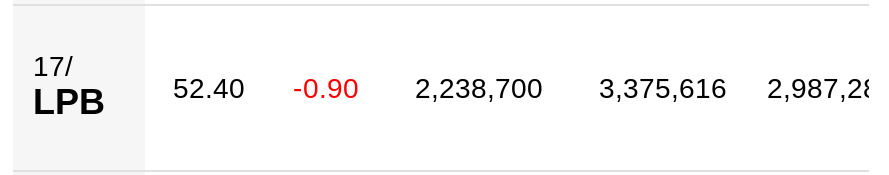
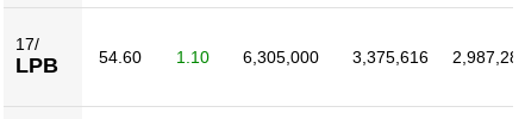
- 52.40
+ 54.60

- -0.90
+ 1.10

- 2,238,700
+ 6,305,000
